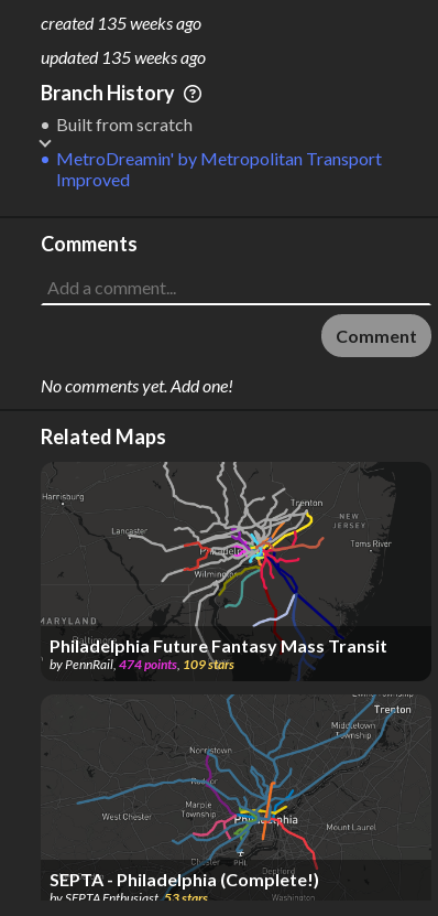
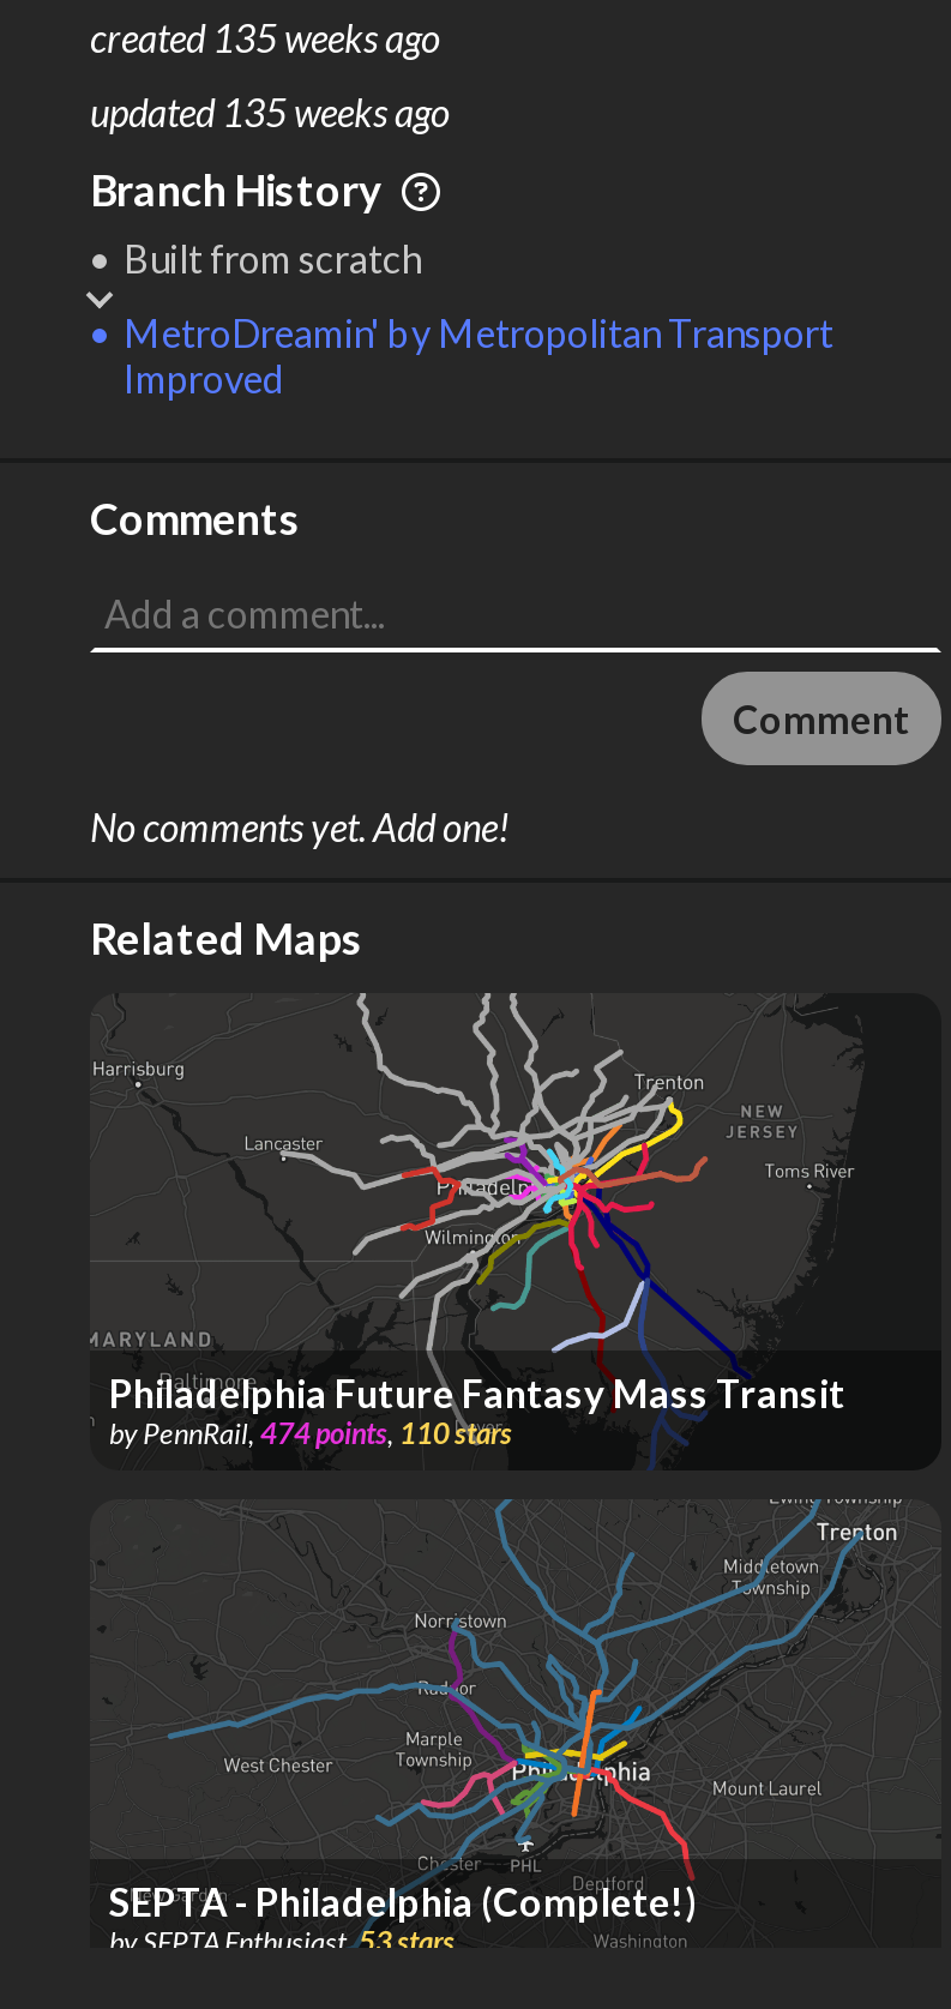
- byPennRail,474 points, 109 stars
+ byPennRail,474 points, 110 stars
